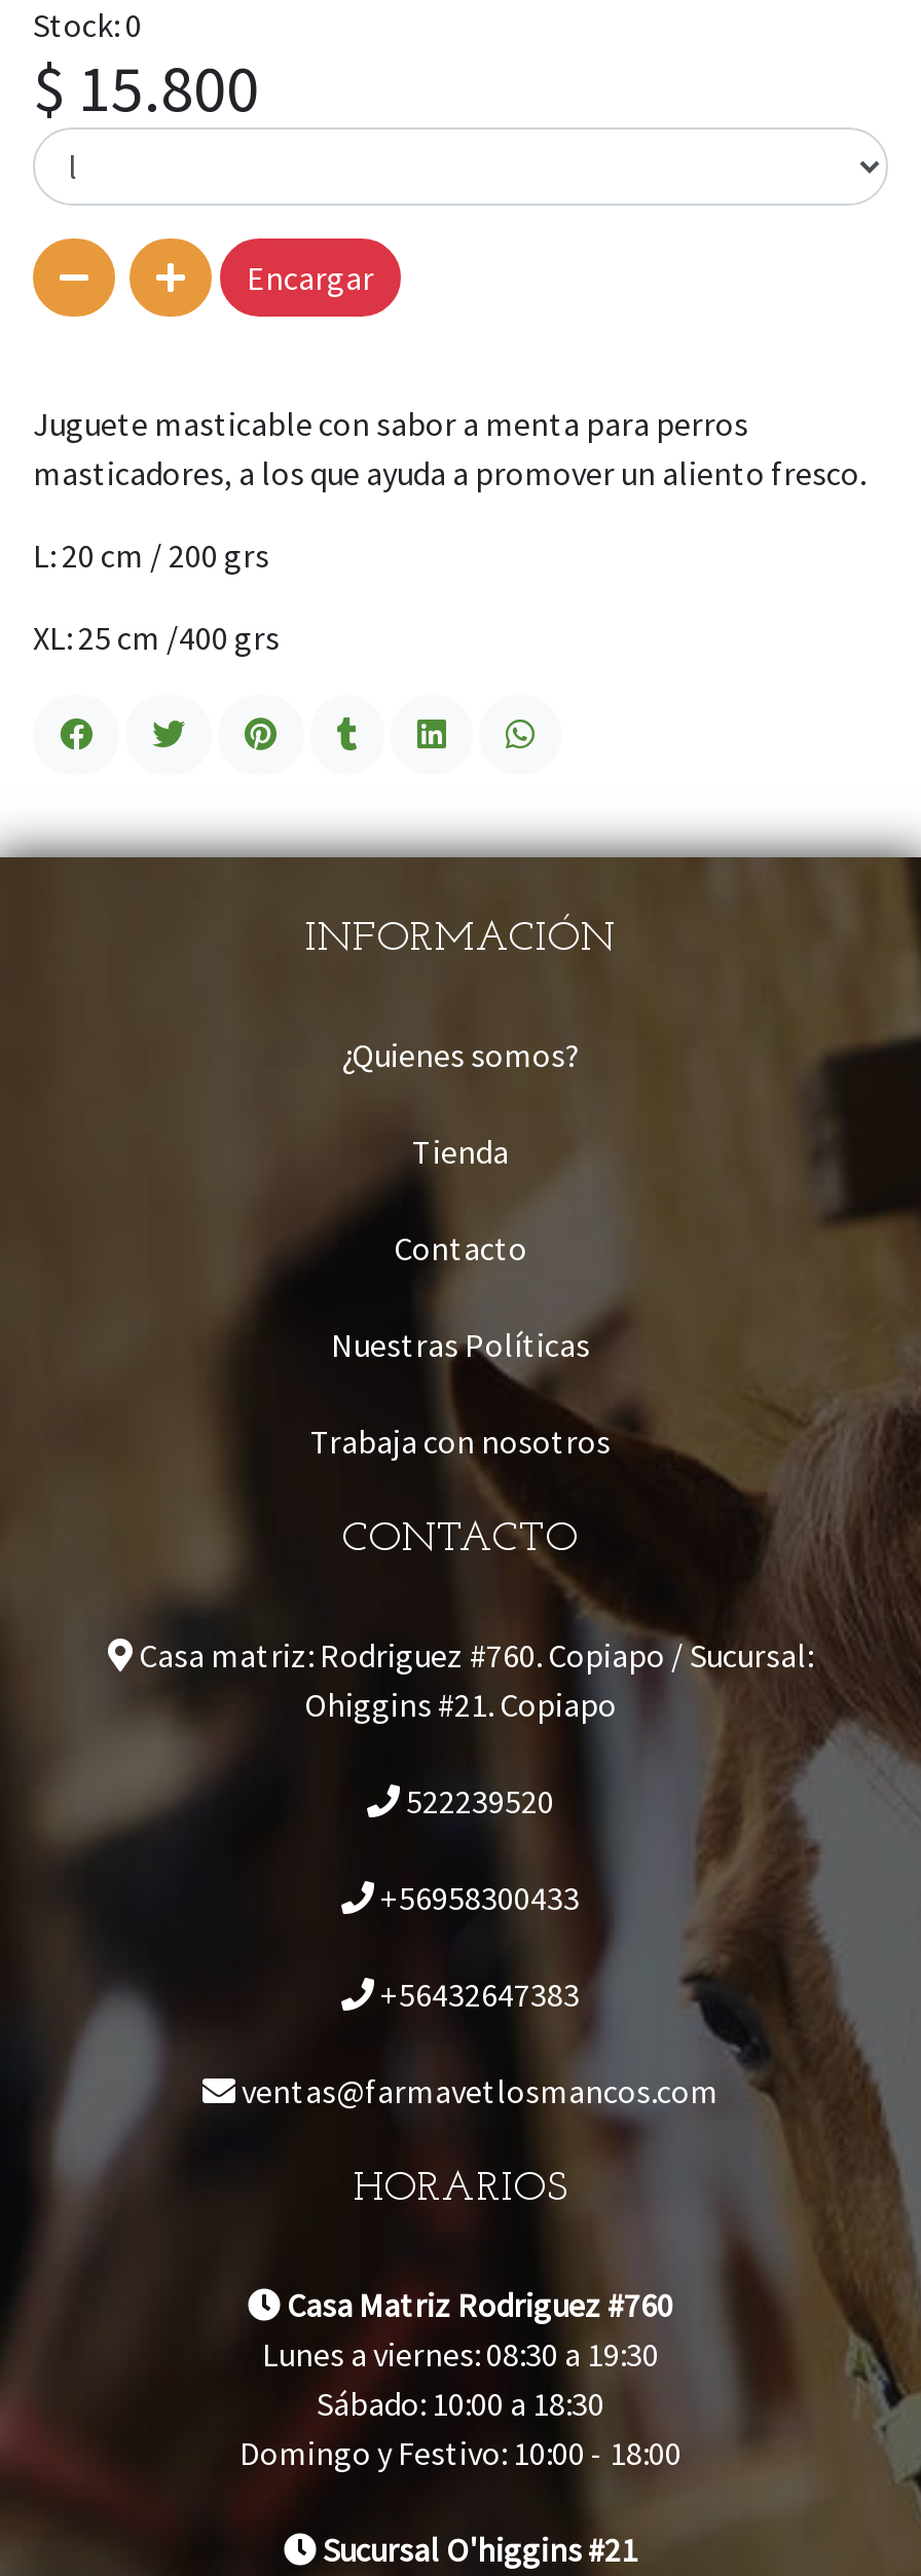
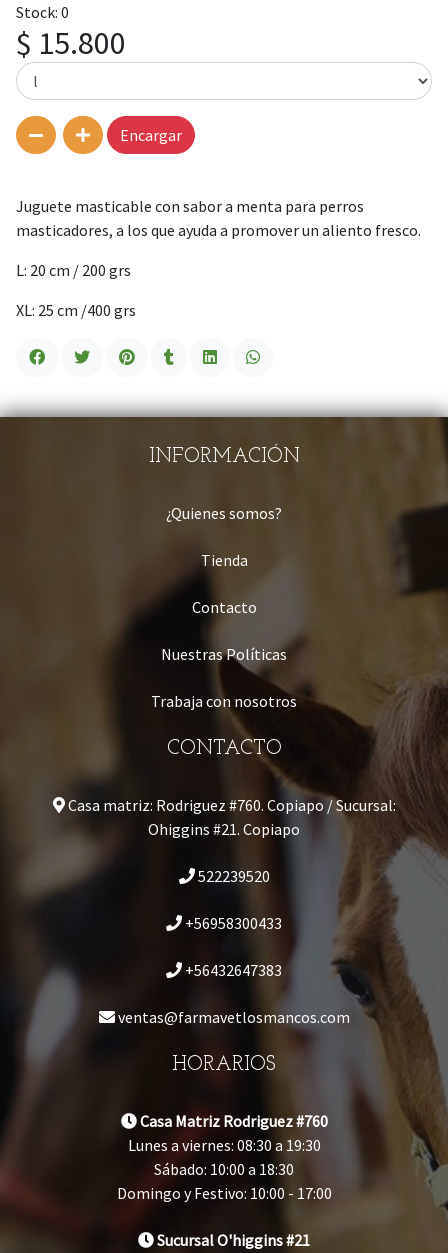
- Domingo y Festivo: 10:00 - 18:00
+ Domingo y Festivo: 10:00 - 17:00
